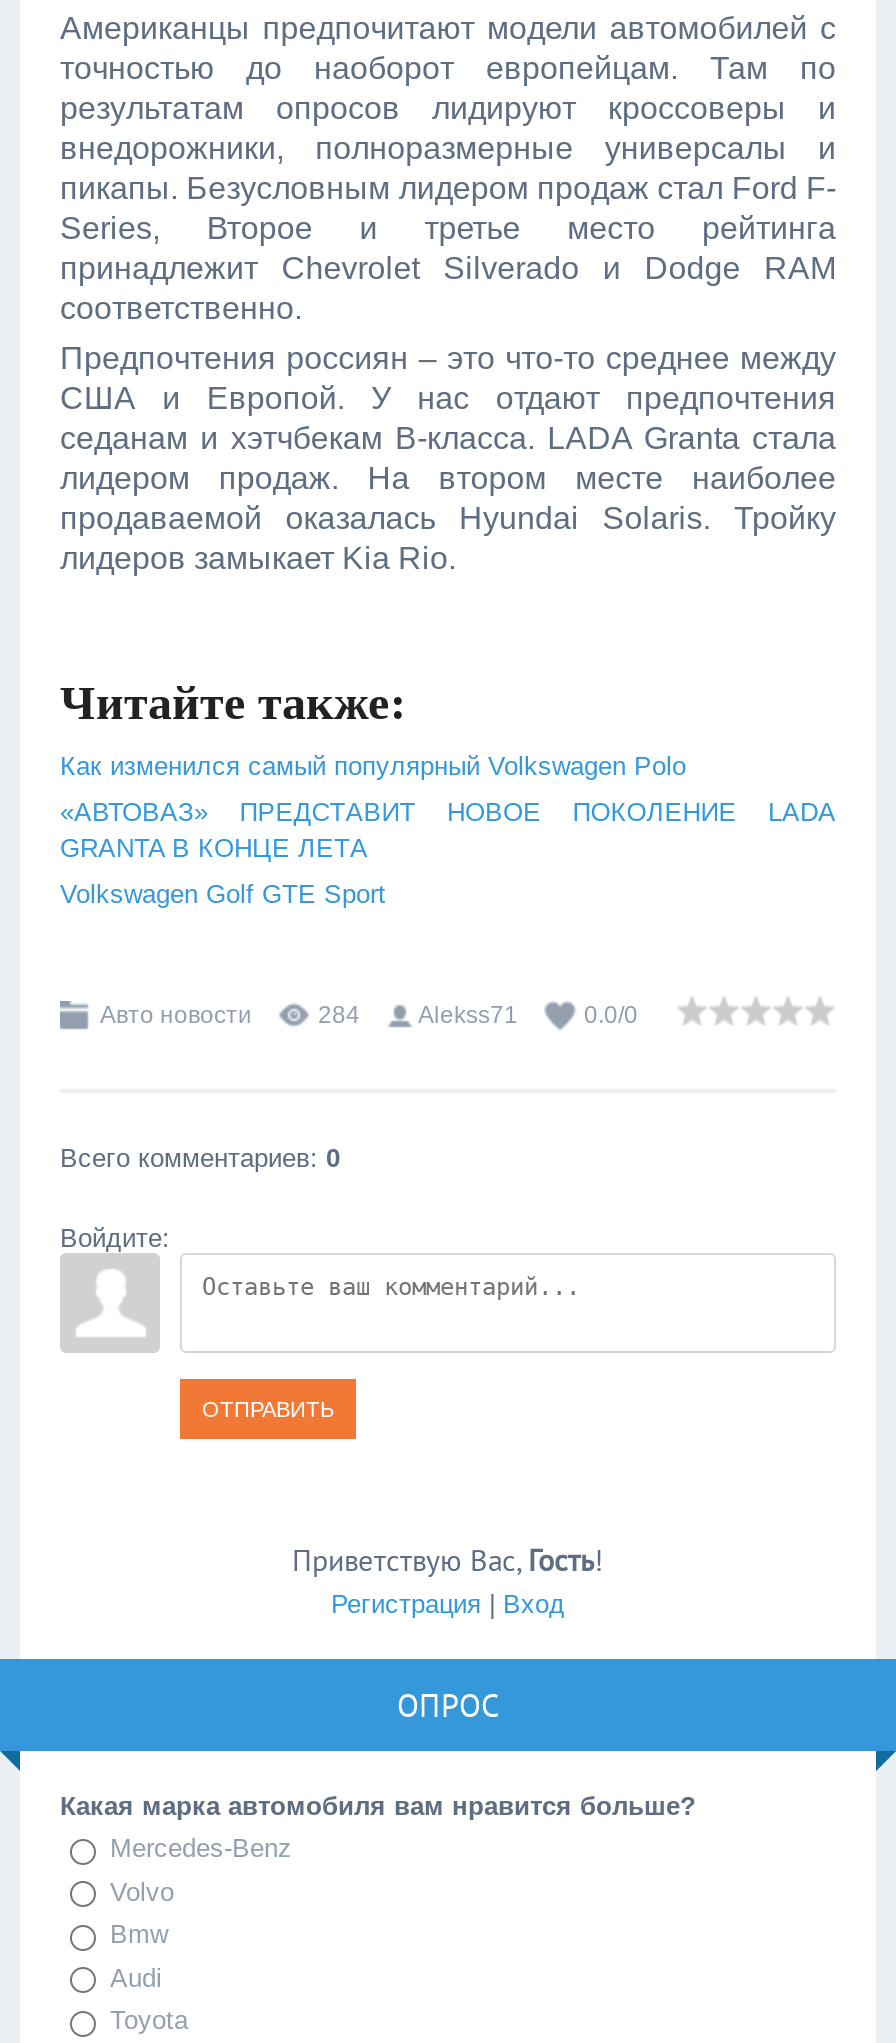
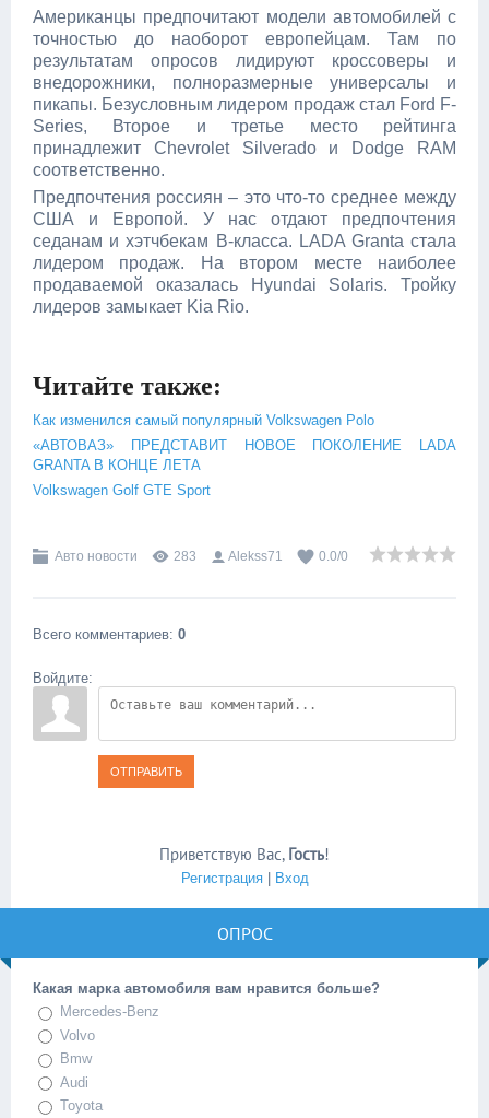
- 284
+ 283
